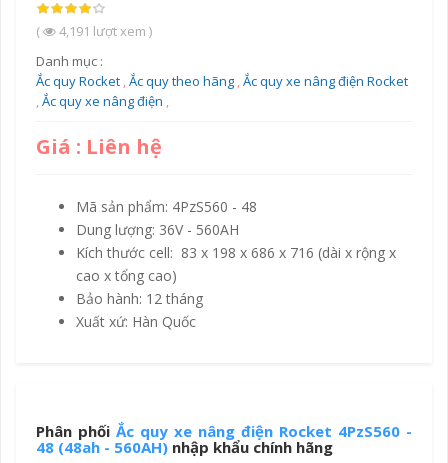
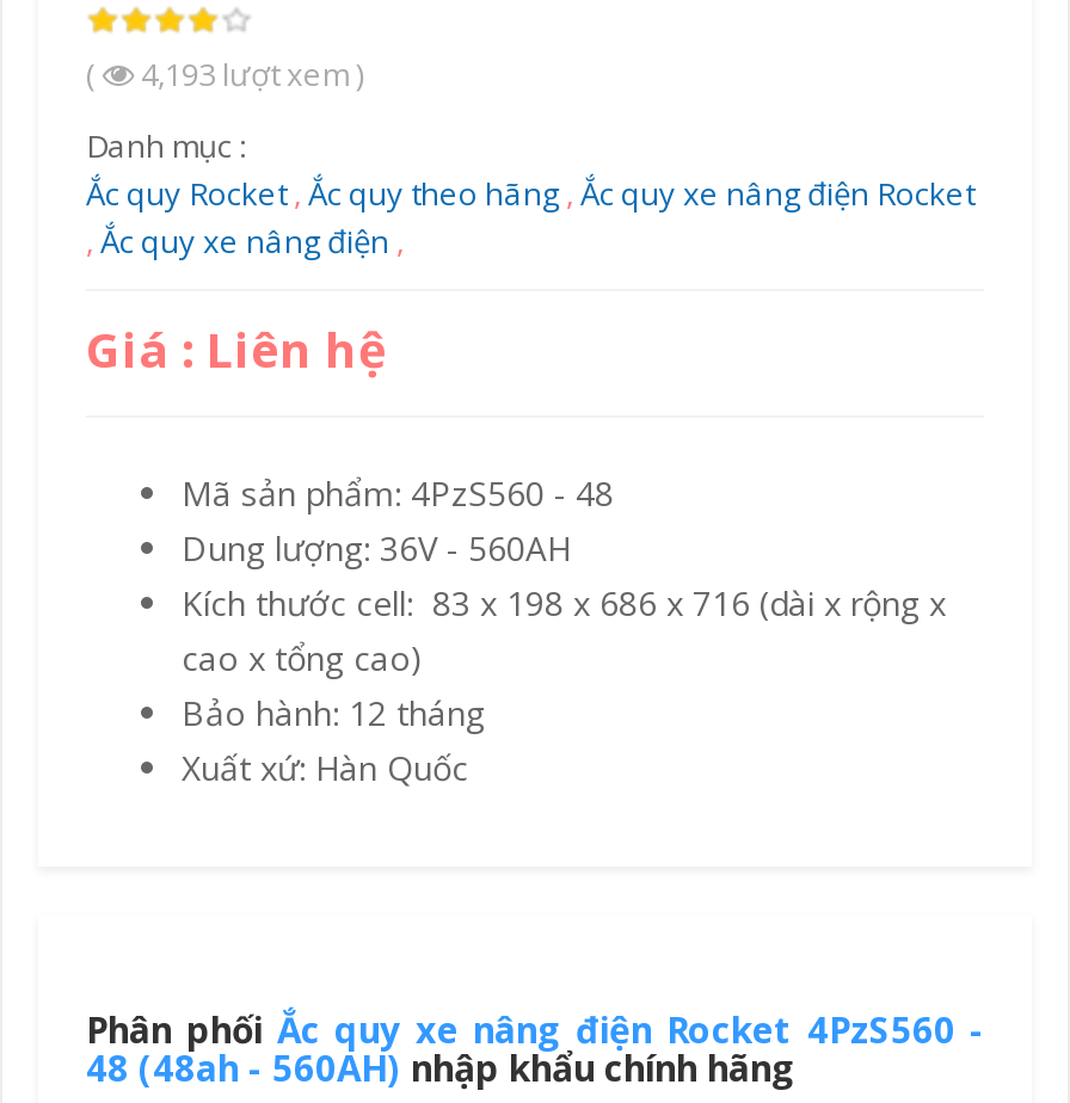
- 4,191 lượt xem )
+ 4,193 lượt xem )
